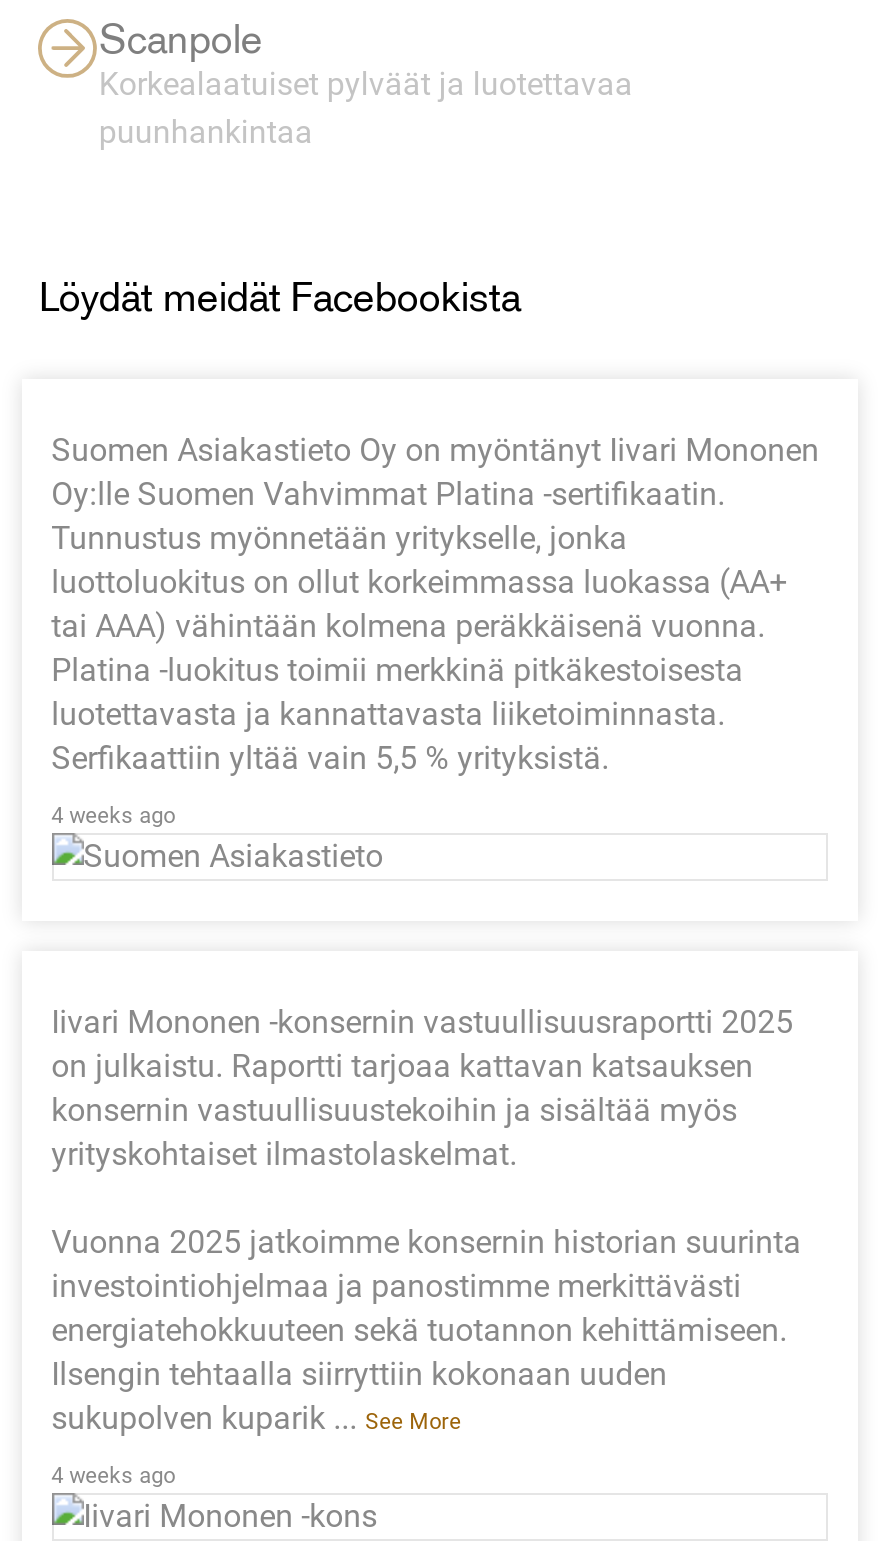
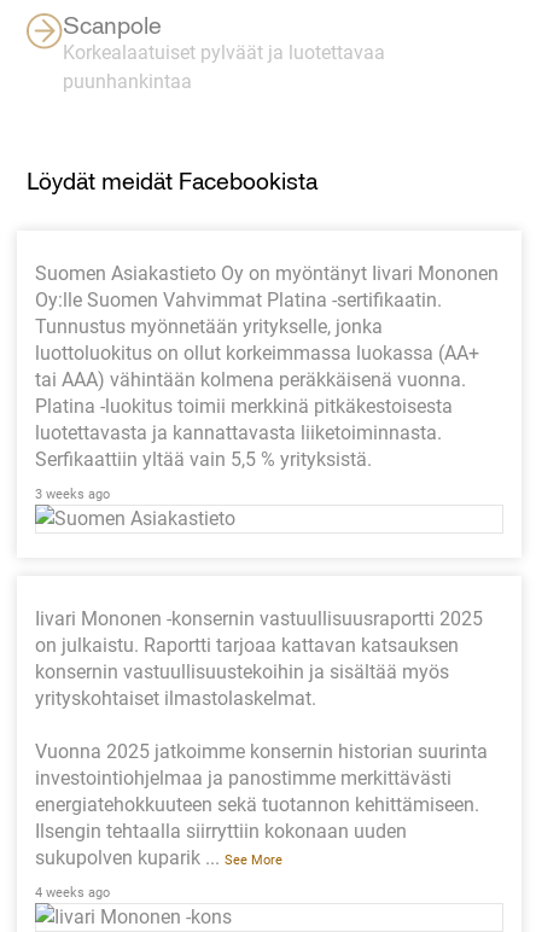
- 4 weeks ago
+ 3 weeks ago
